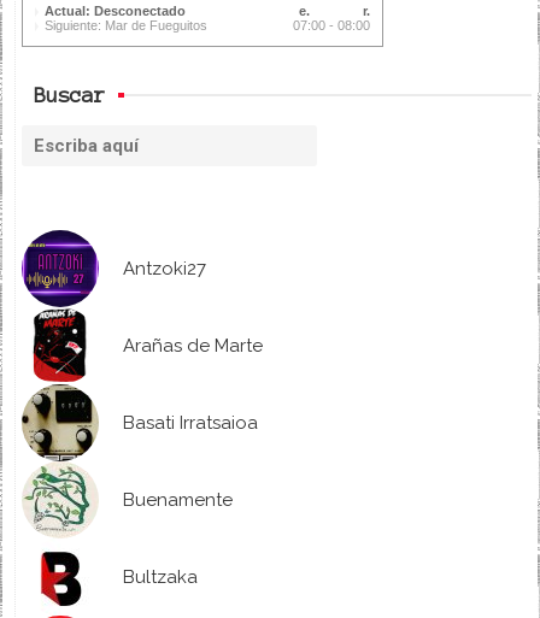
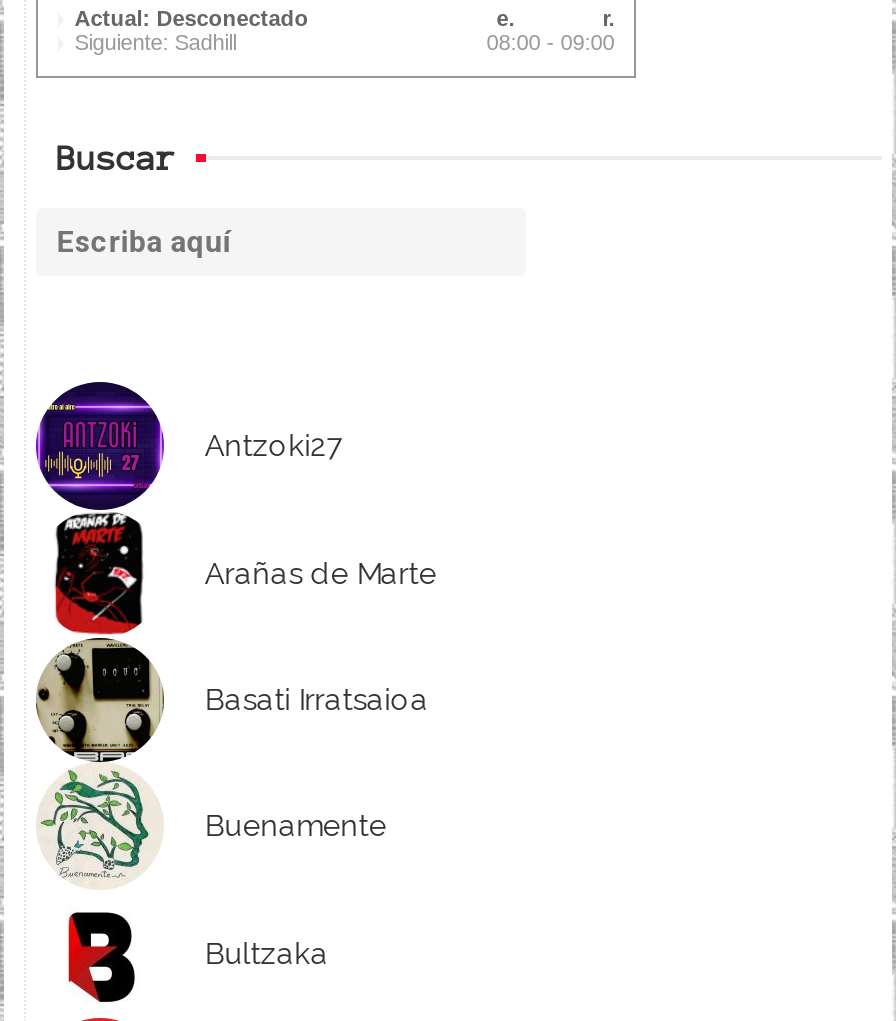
- Siguiente: Mar de Fueguitos
- 07:00 - 08:00
+ Siguiente: Sadhill
+ 08:00 - 09:00
